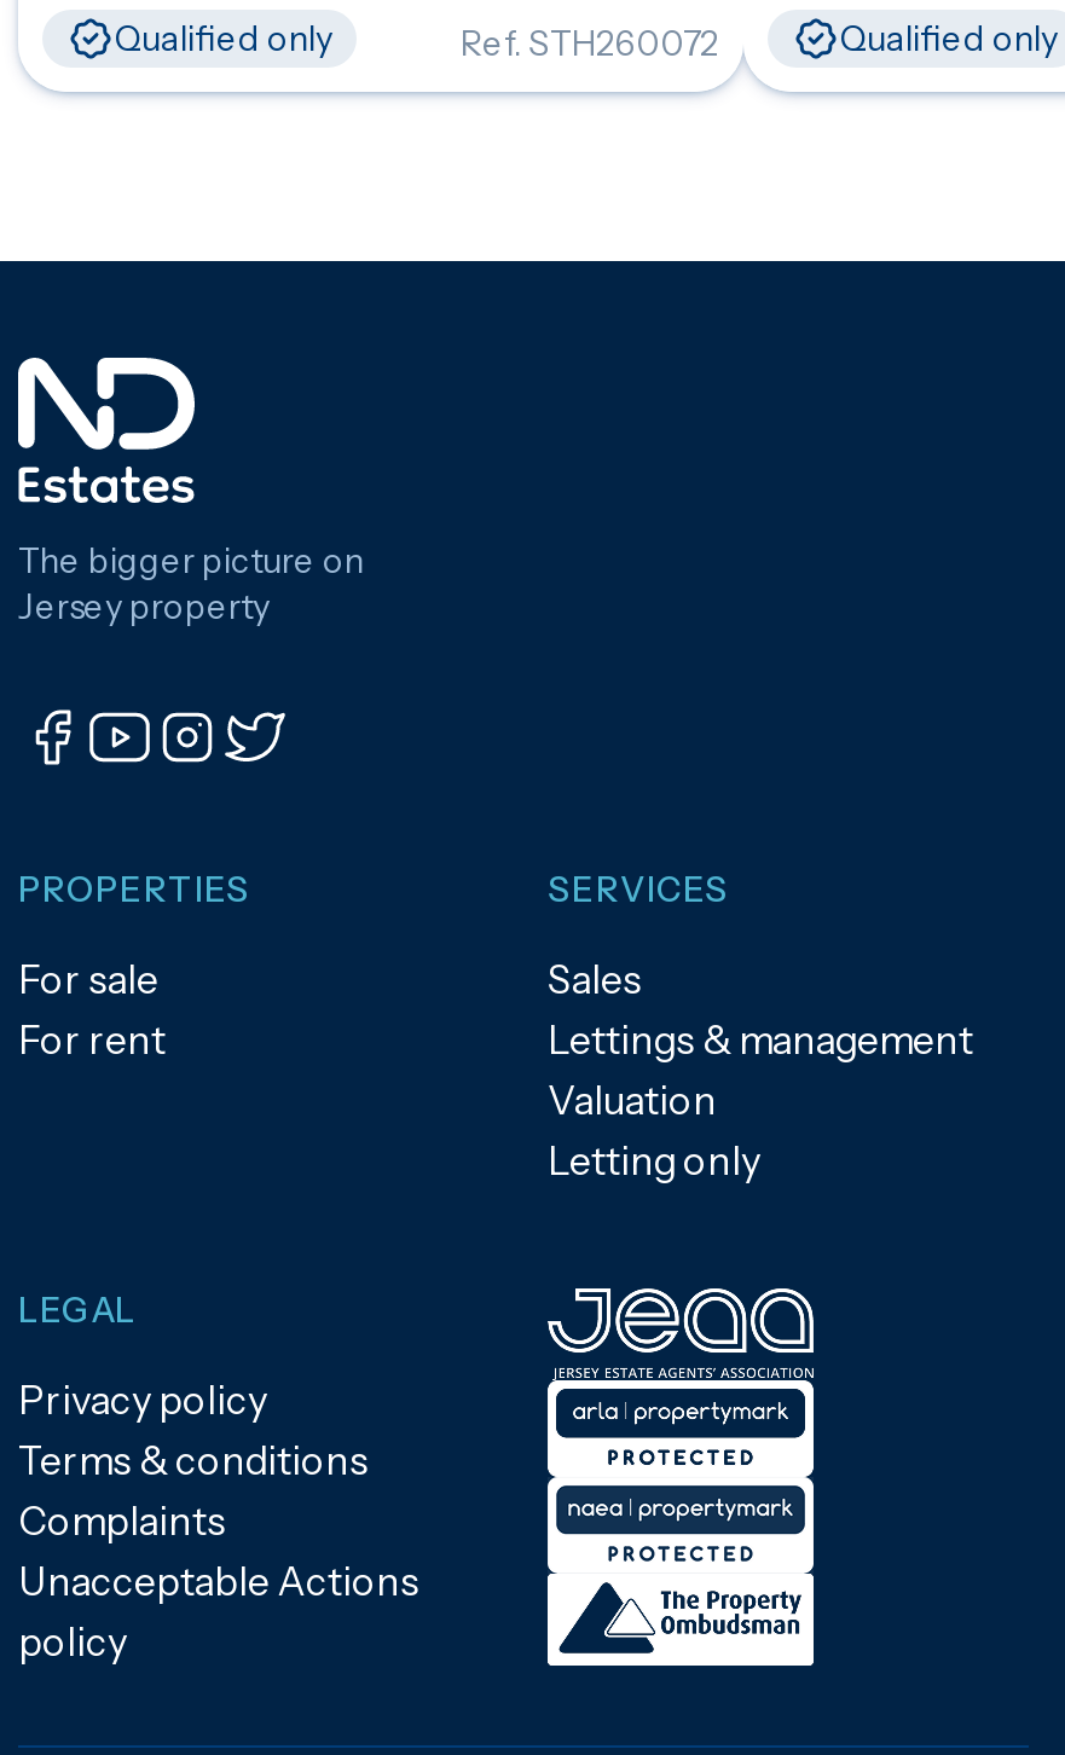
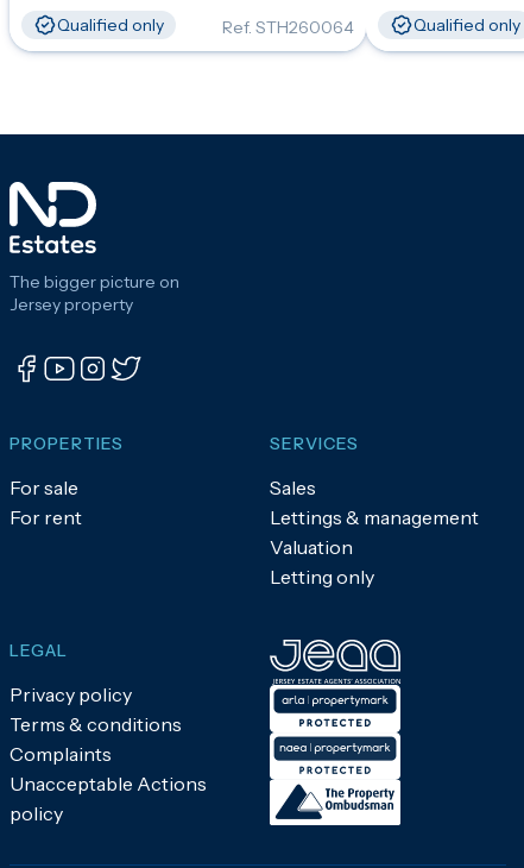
- Ref. STH260072
+ Ref. STH260064
